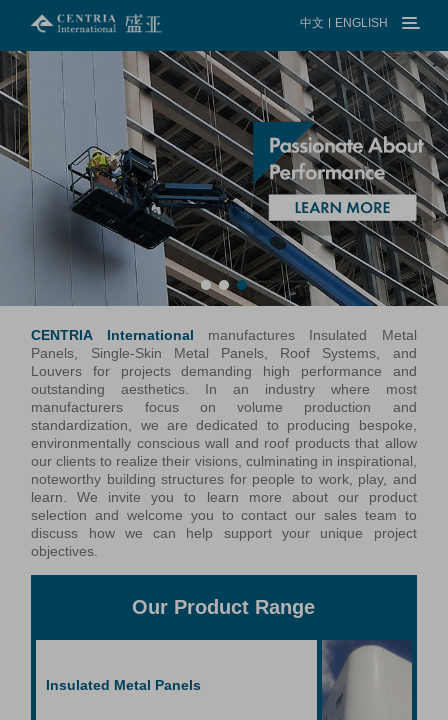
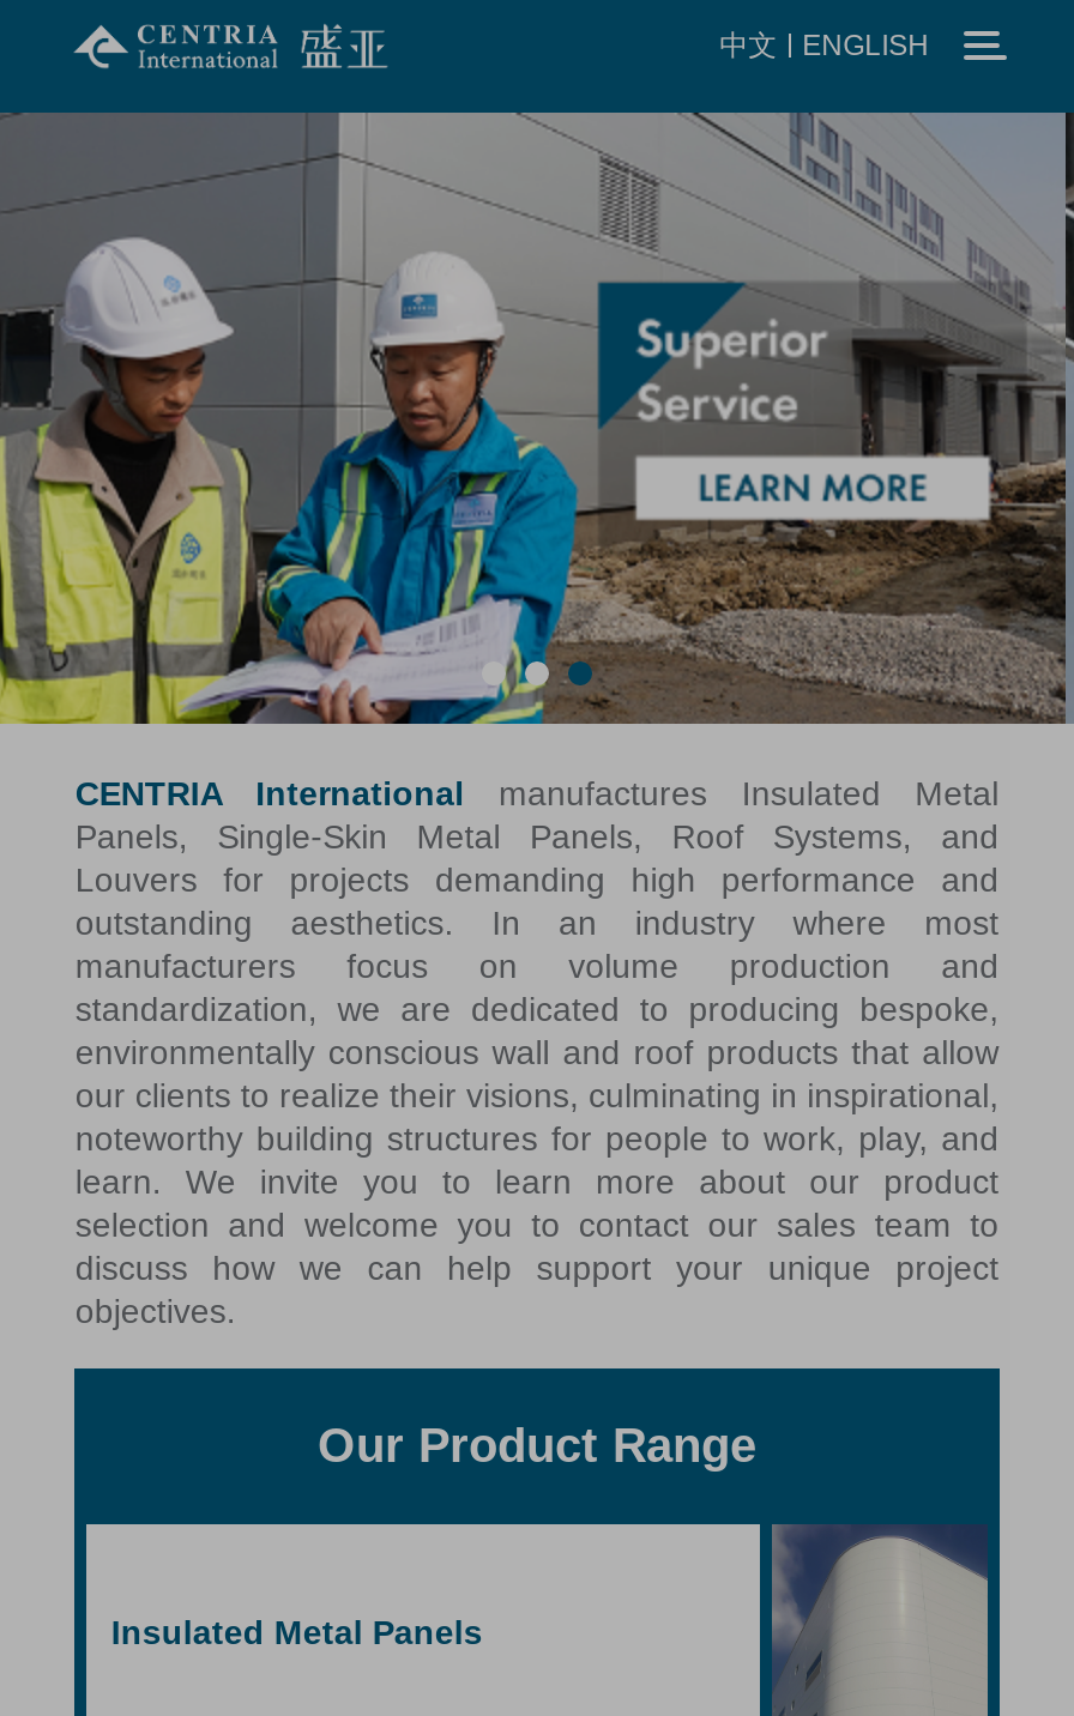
- [image]
+ [image]
